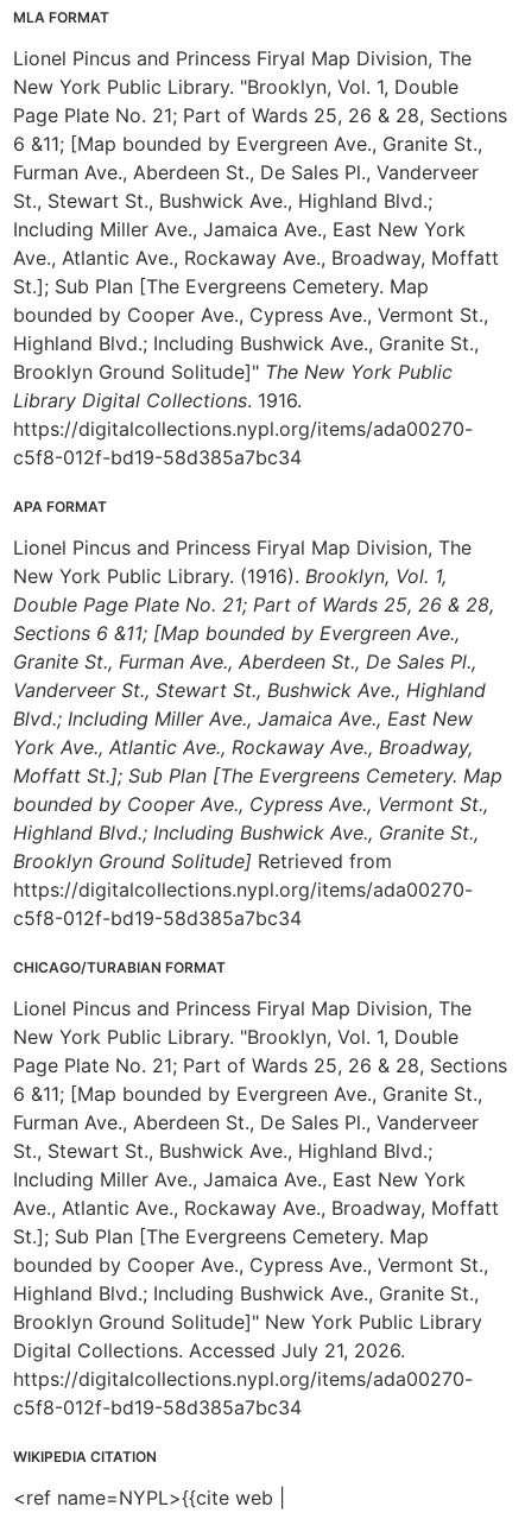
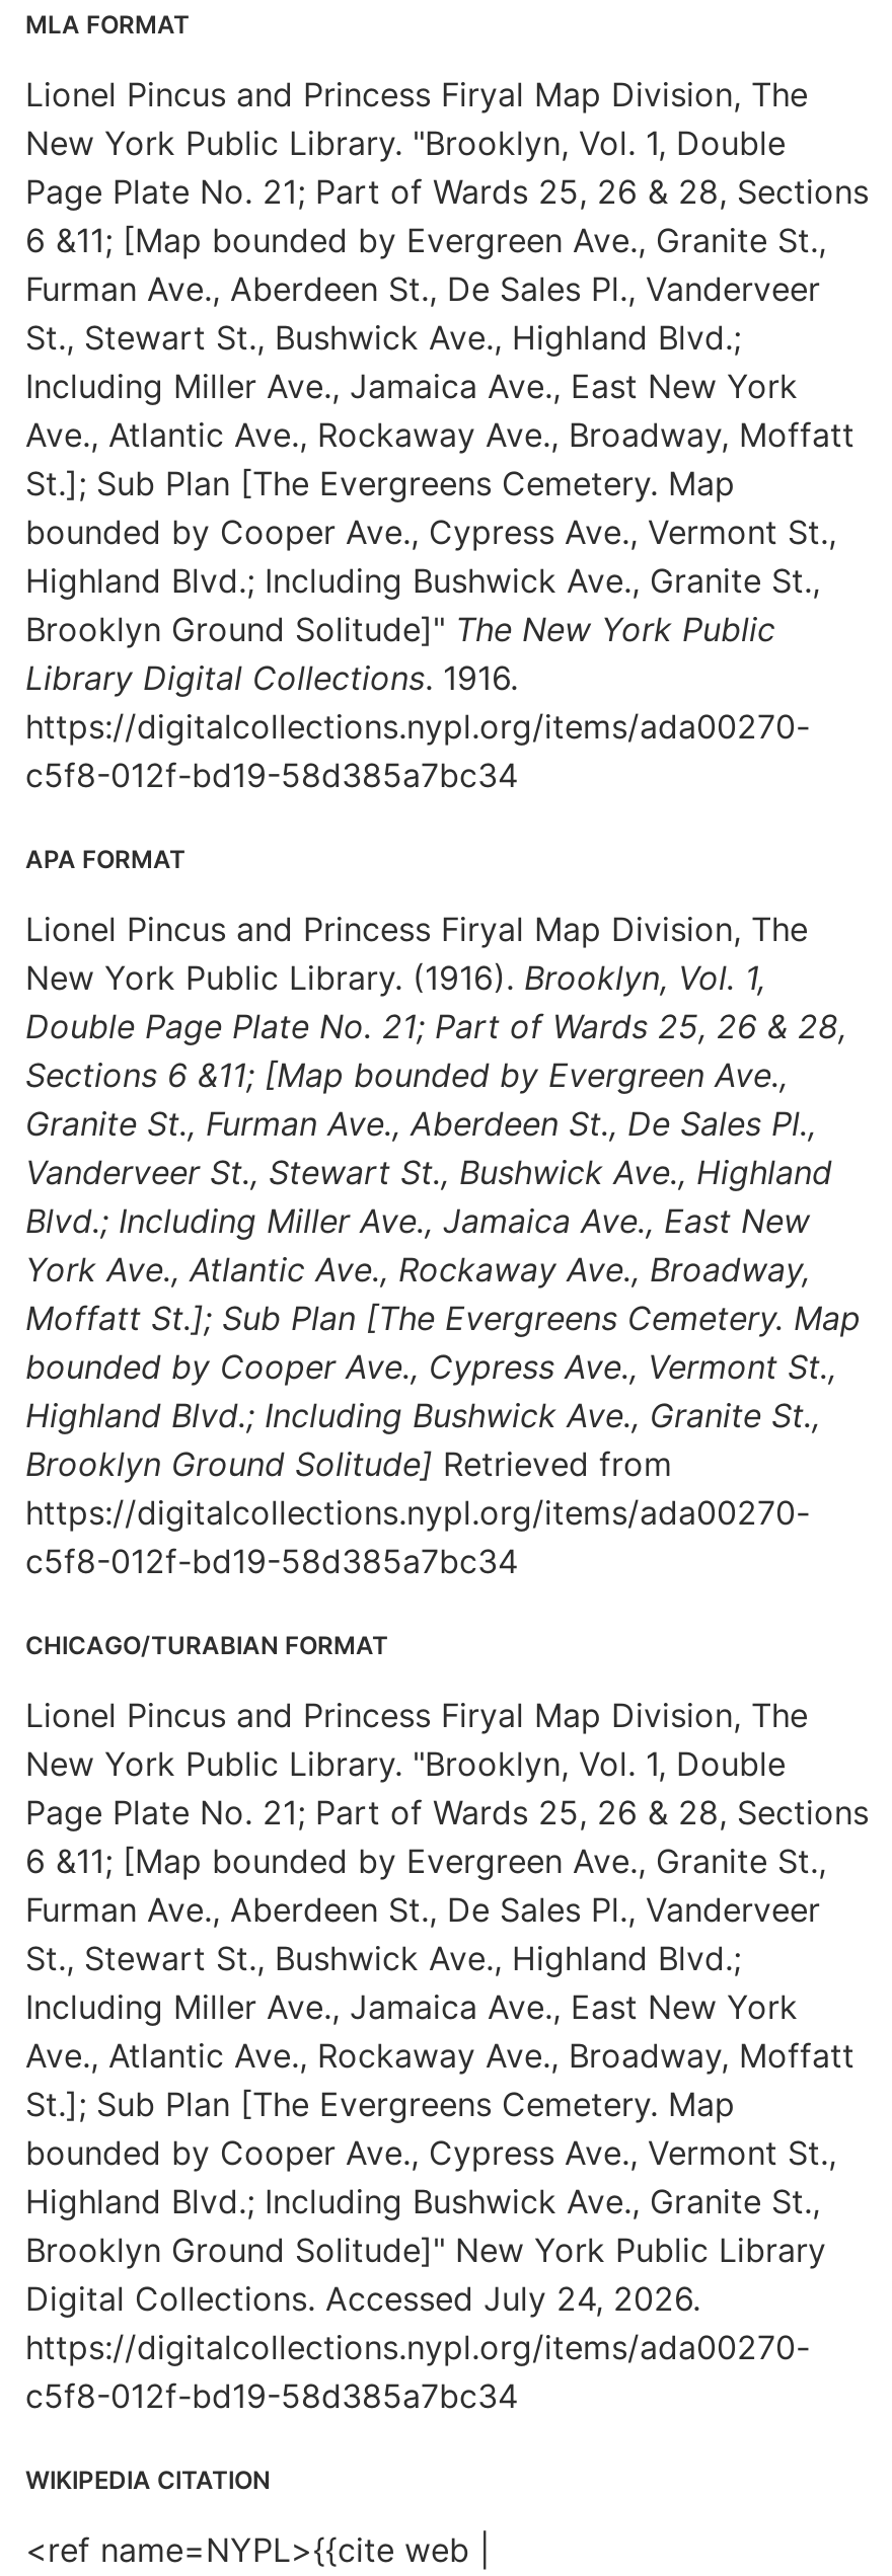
- Digital Collections. Accessed July 21, 2026.
+ Digital Collections. Accessed July 24, 2026.
